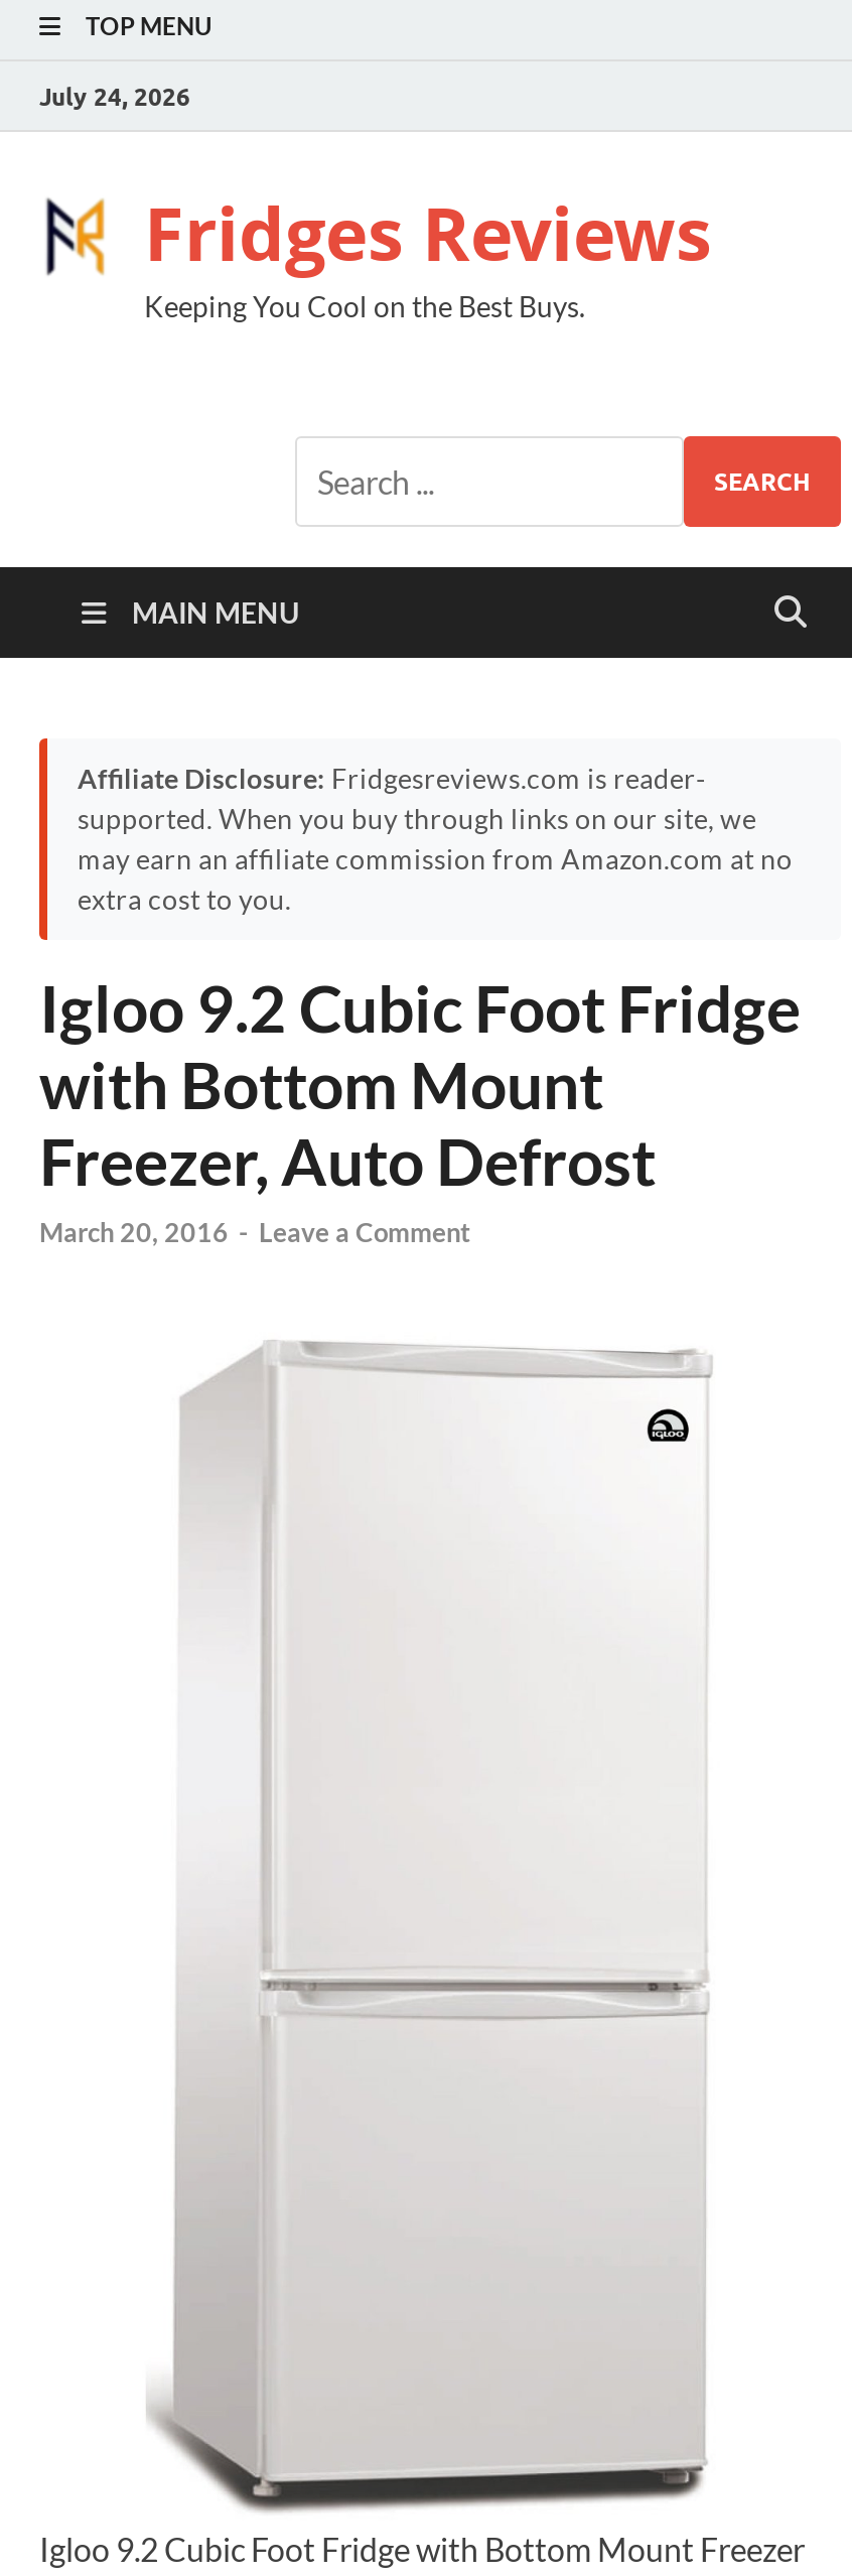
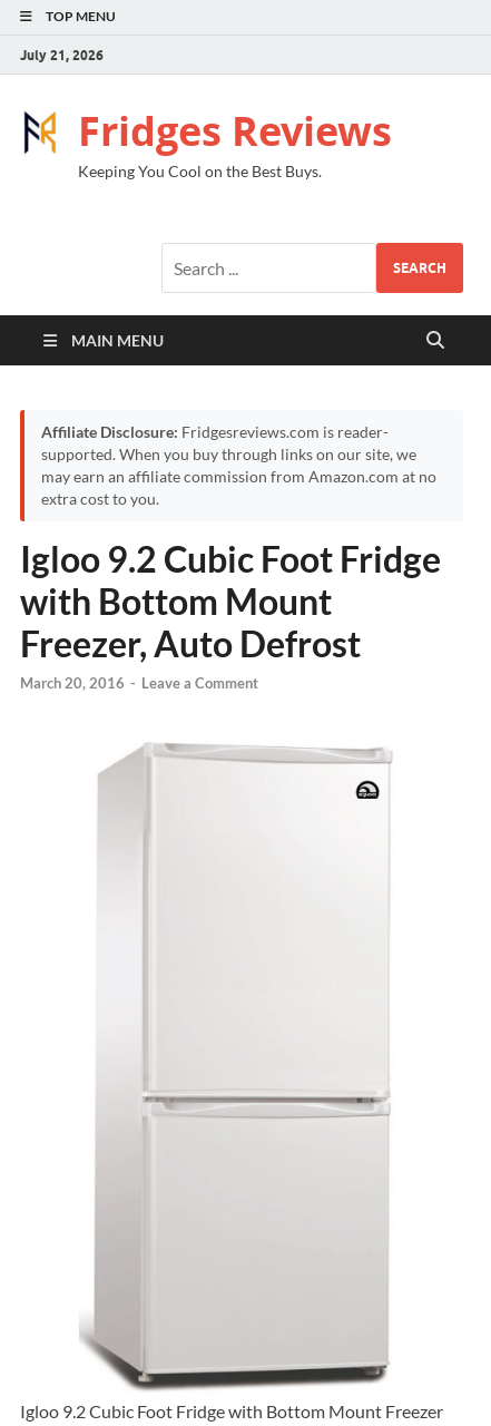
- July 24, 2026
+ July 21, 2026
